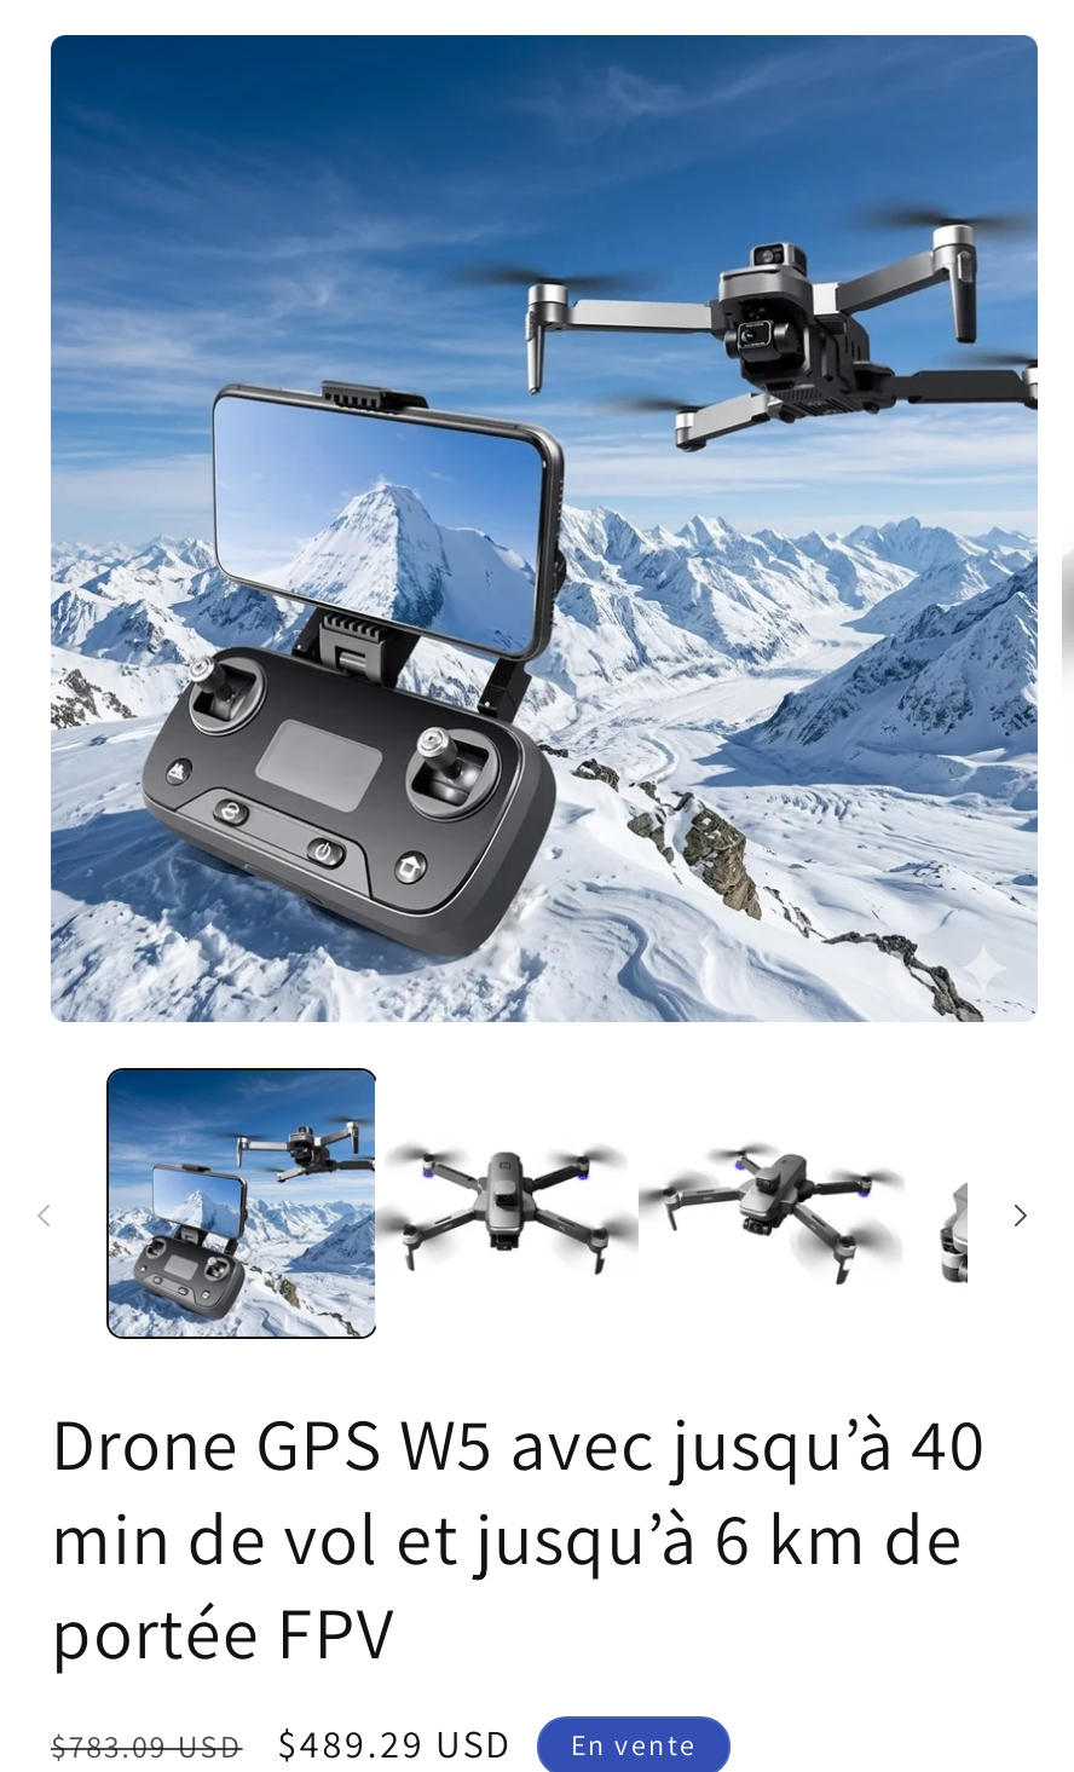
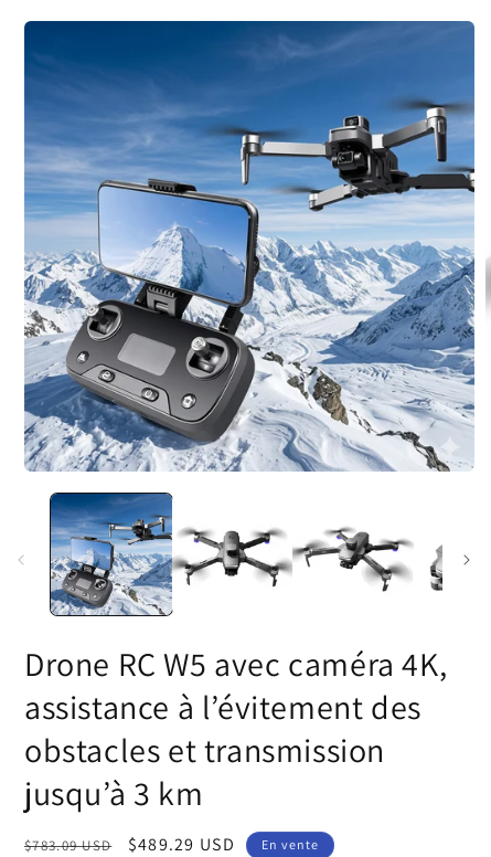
- Drone GPS W5 avec jusqu’à 40
- min de vol et jusqu’à 6 km de
- portée FPV
+ Drone RC W5 avec caméra 4K,
+ assistance à l’évitement des
+ obstacles et transmission
+ jusqu’à 3 km
